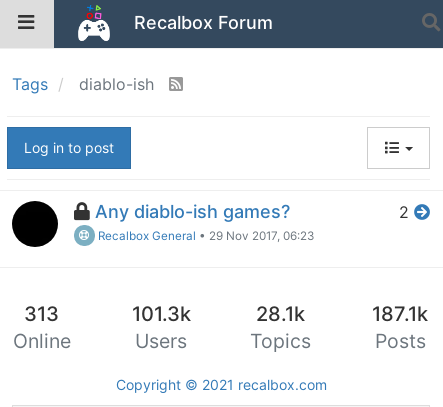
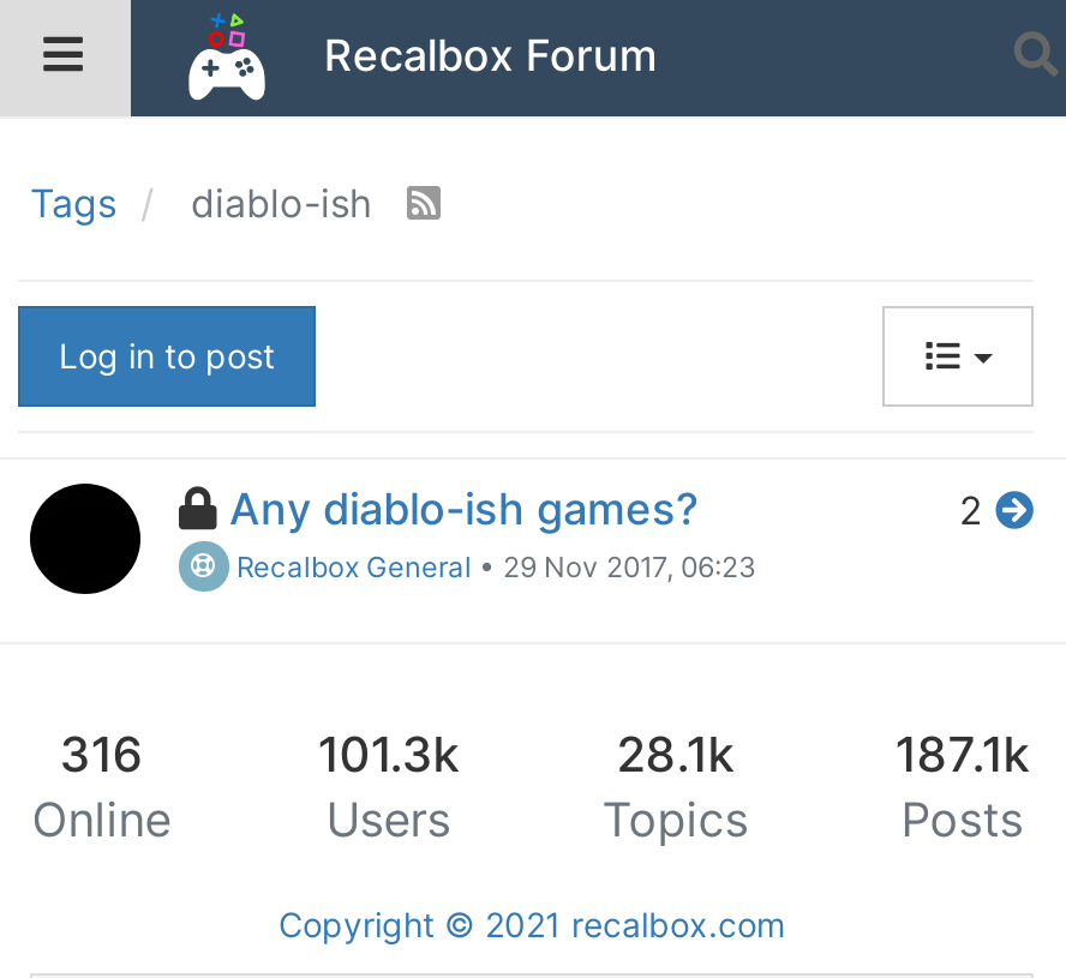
- 313
+ 316
